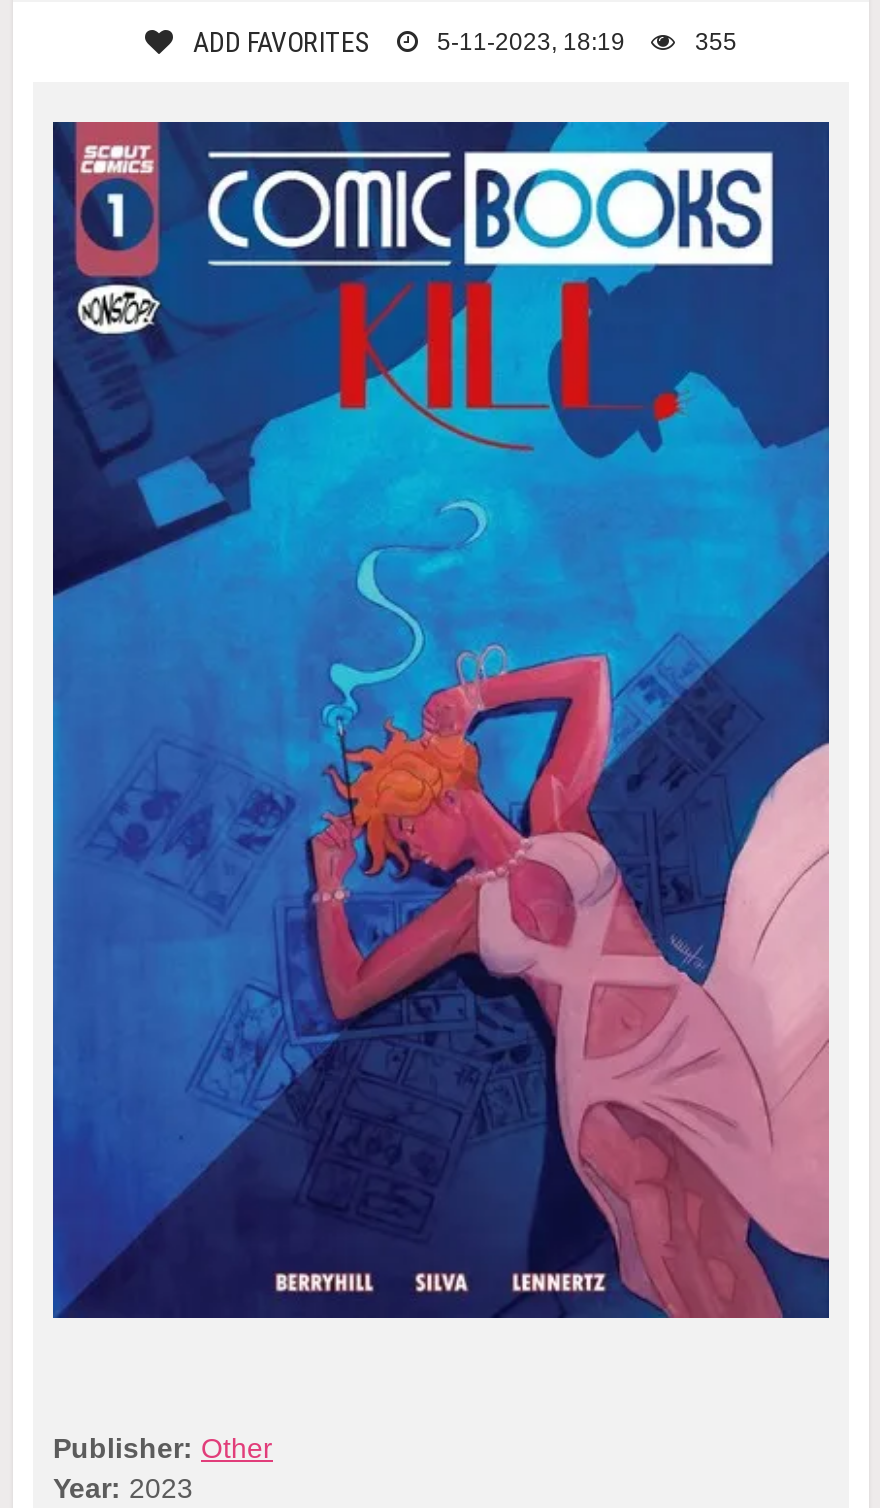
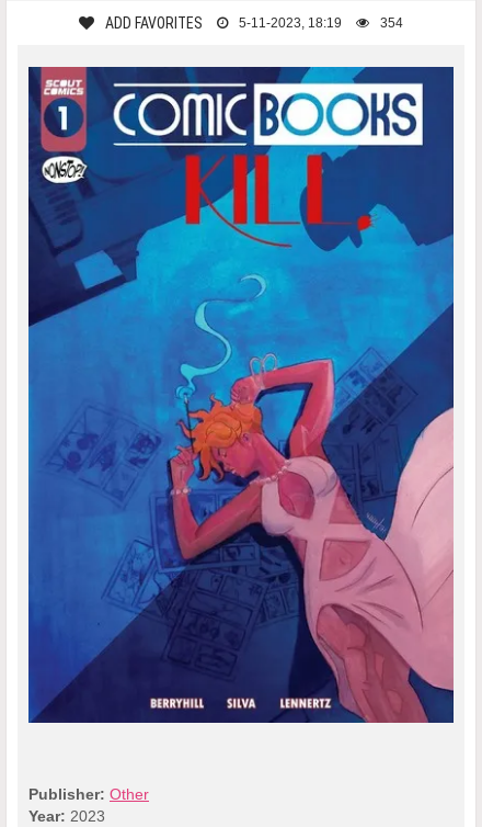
- 355
+ 354
